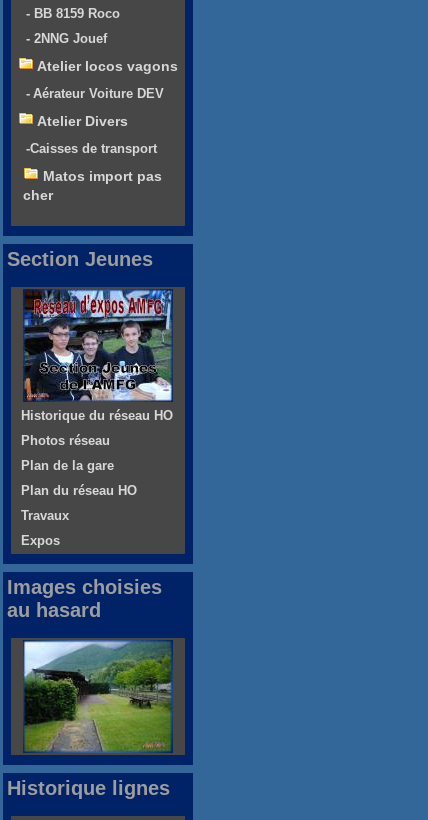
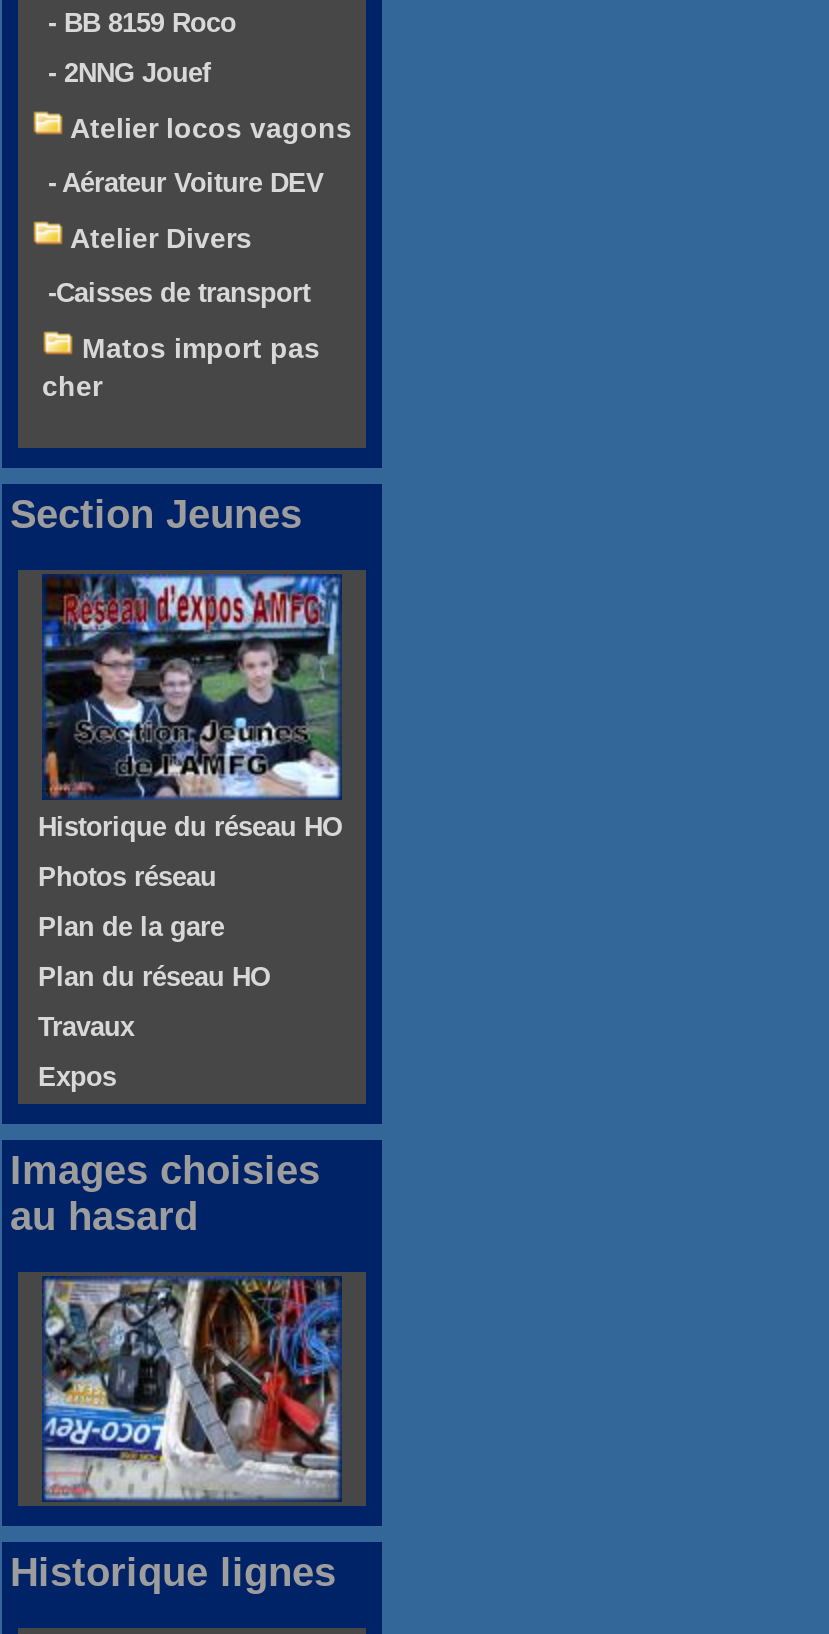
- [image]
+ [image]
